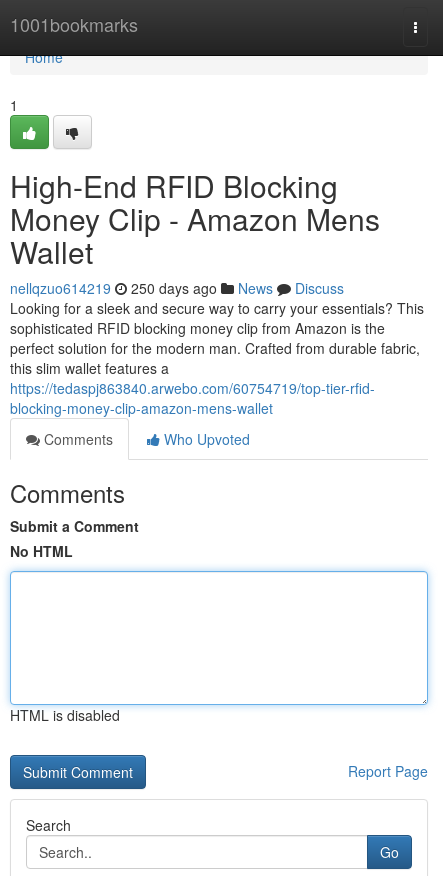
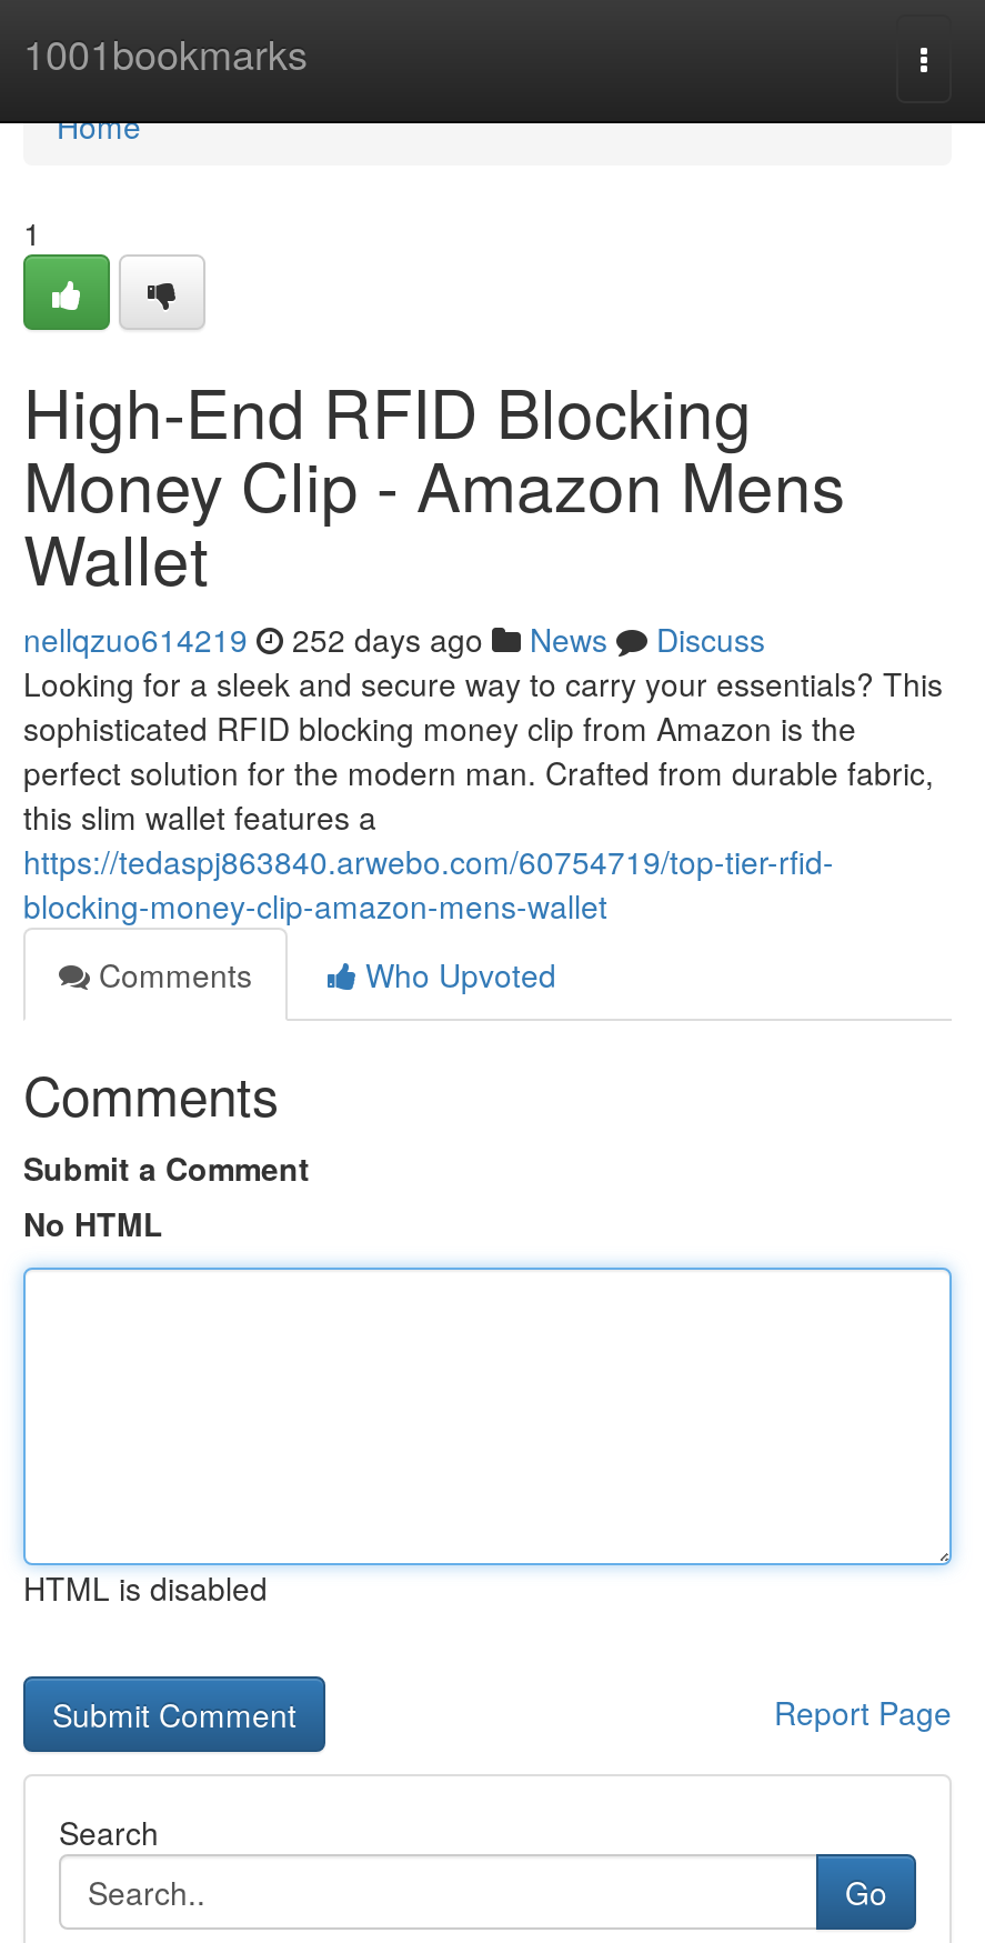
- nellqzuo614219 250 days ago News Discuss
+ nellqzuo614219 252 days ago News Discuss
